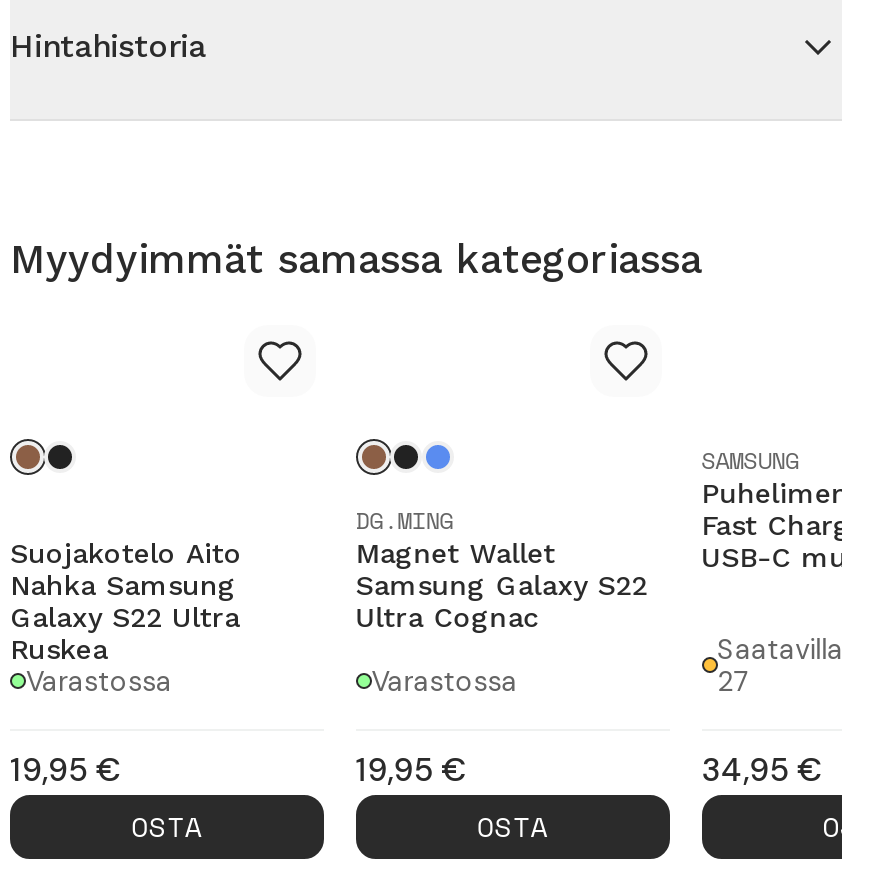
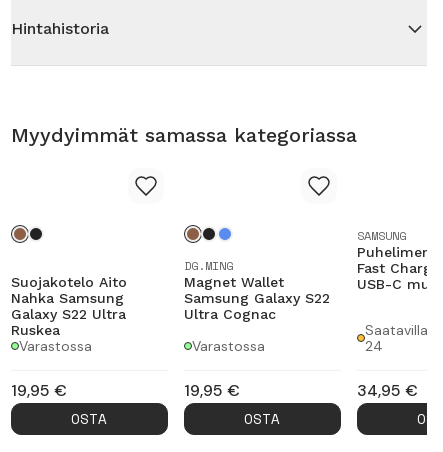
- 27
+ 24
